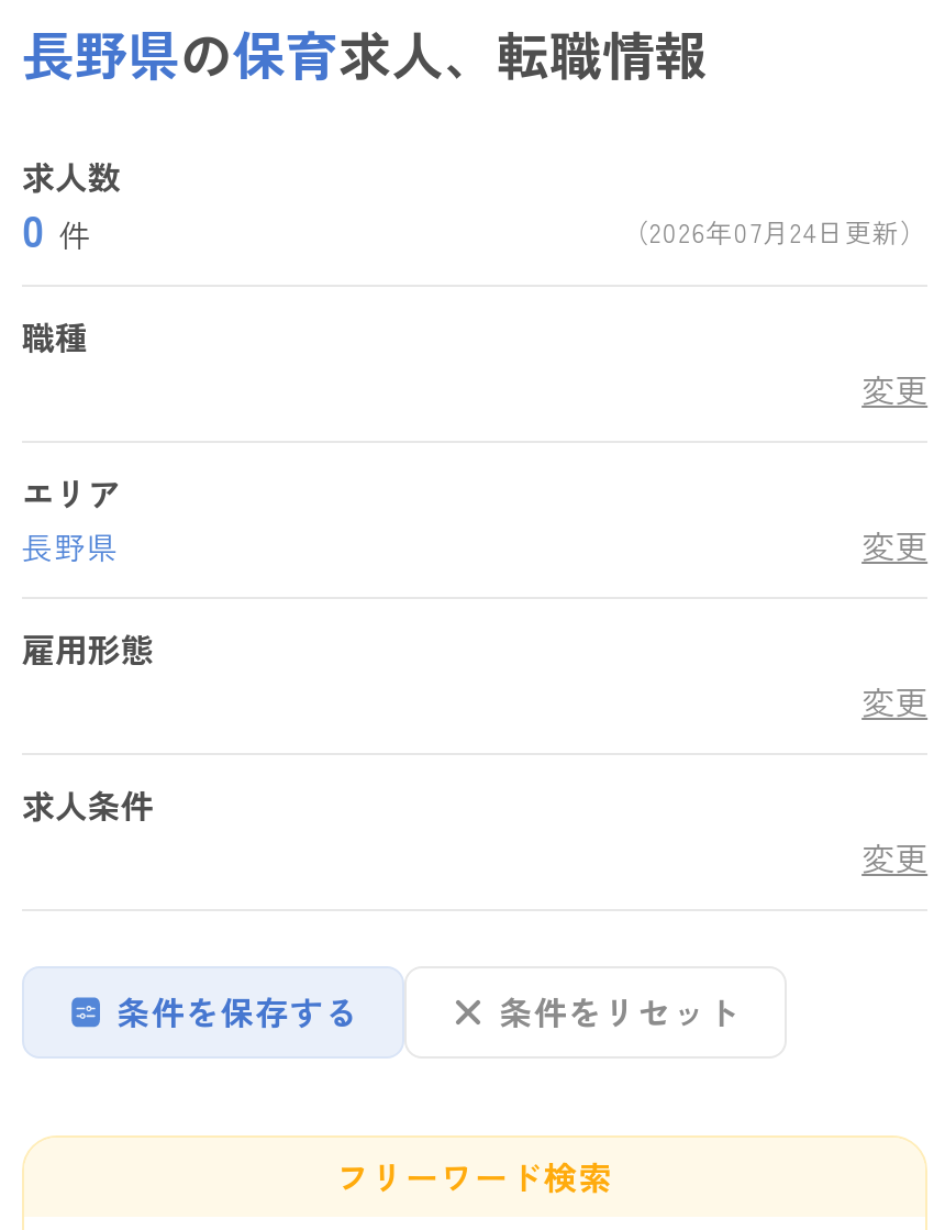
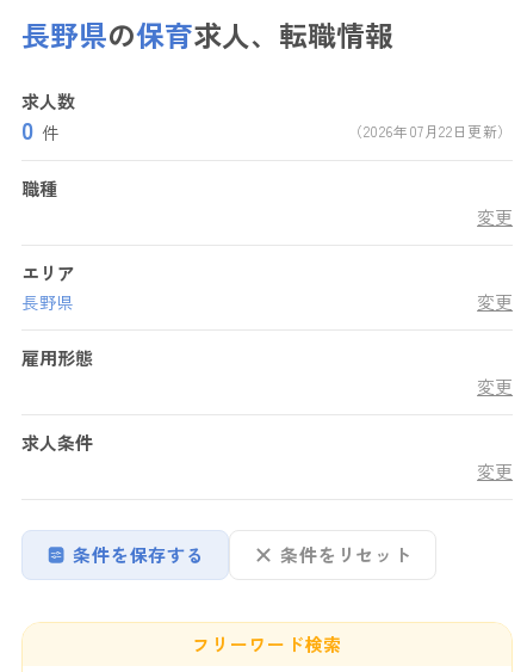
- （2026年07月24日更新）
+ （2026年07月22日更新）
